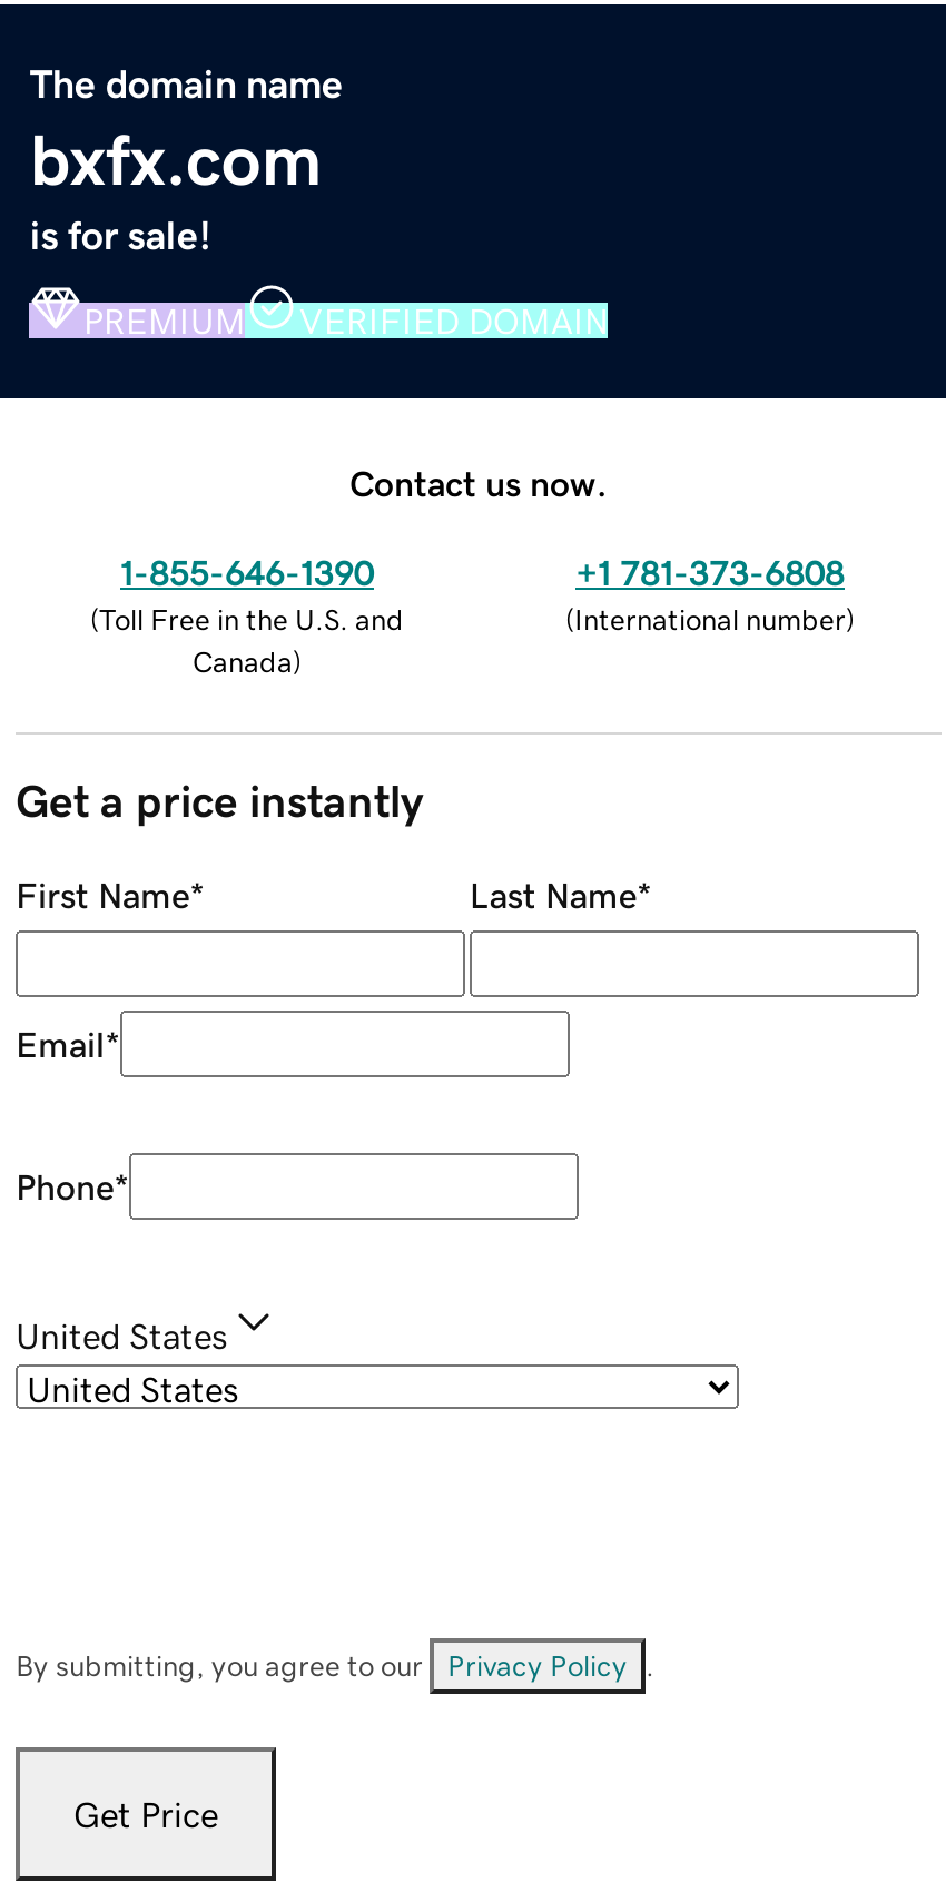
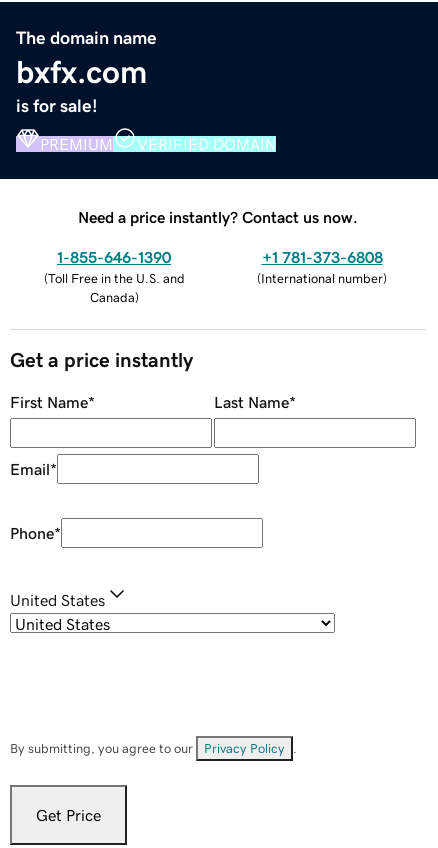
- Contact us now.
+ Need a price instantly? Contact us now.
